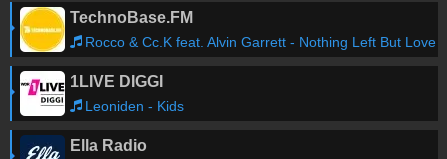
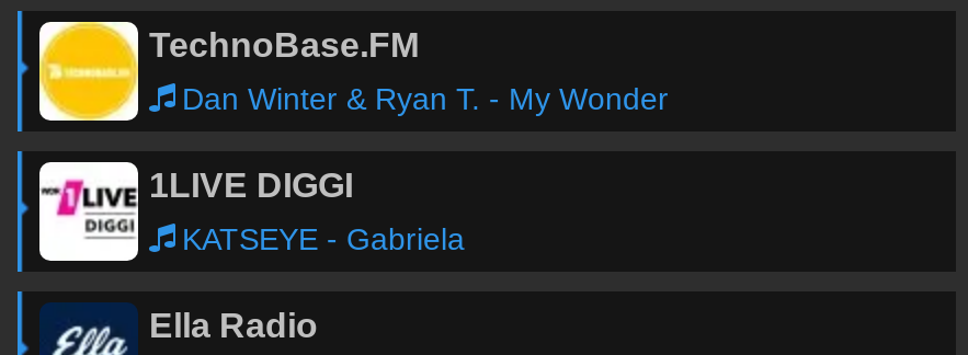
- Rocco & Cc.K feat. Alvin Garrett - Nothing Left But Love
+ Dan Winter & Ryan T. - My Wonder

- Leoniden - Kids
+ KATSEYE - Gabriela
